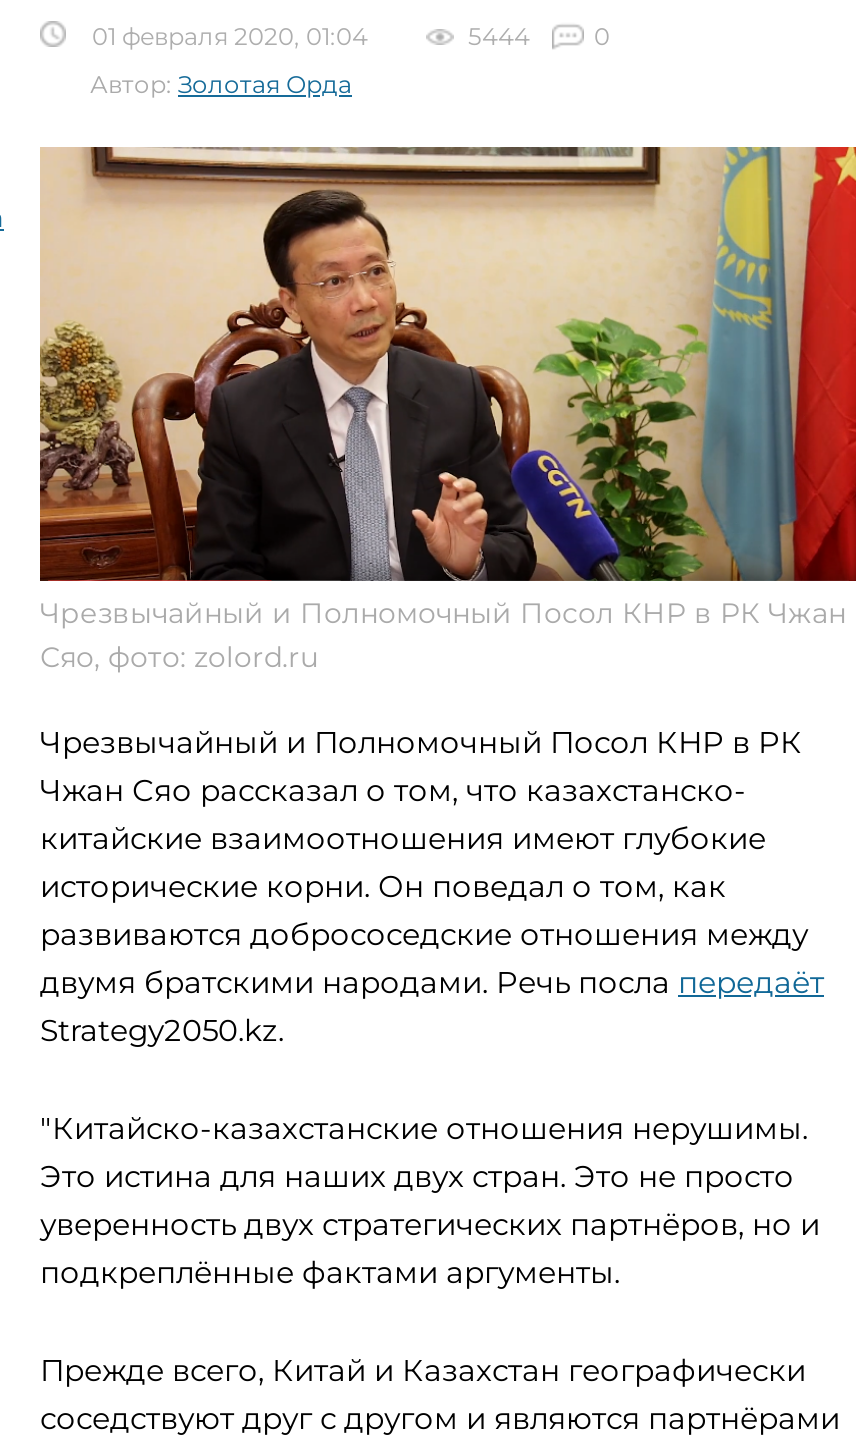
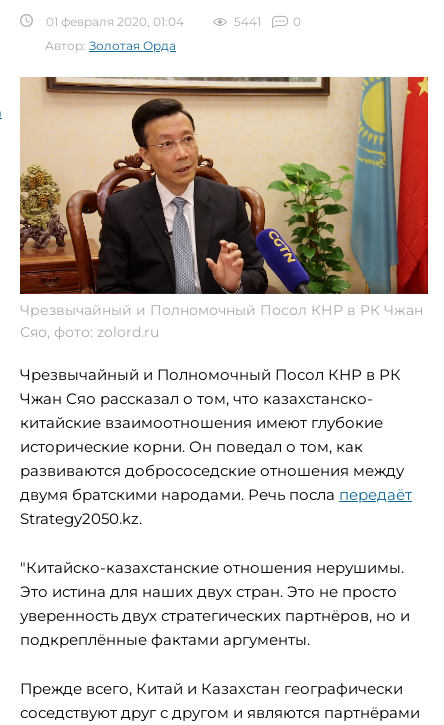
- 5444
+ 5441
